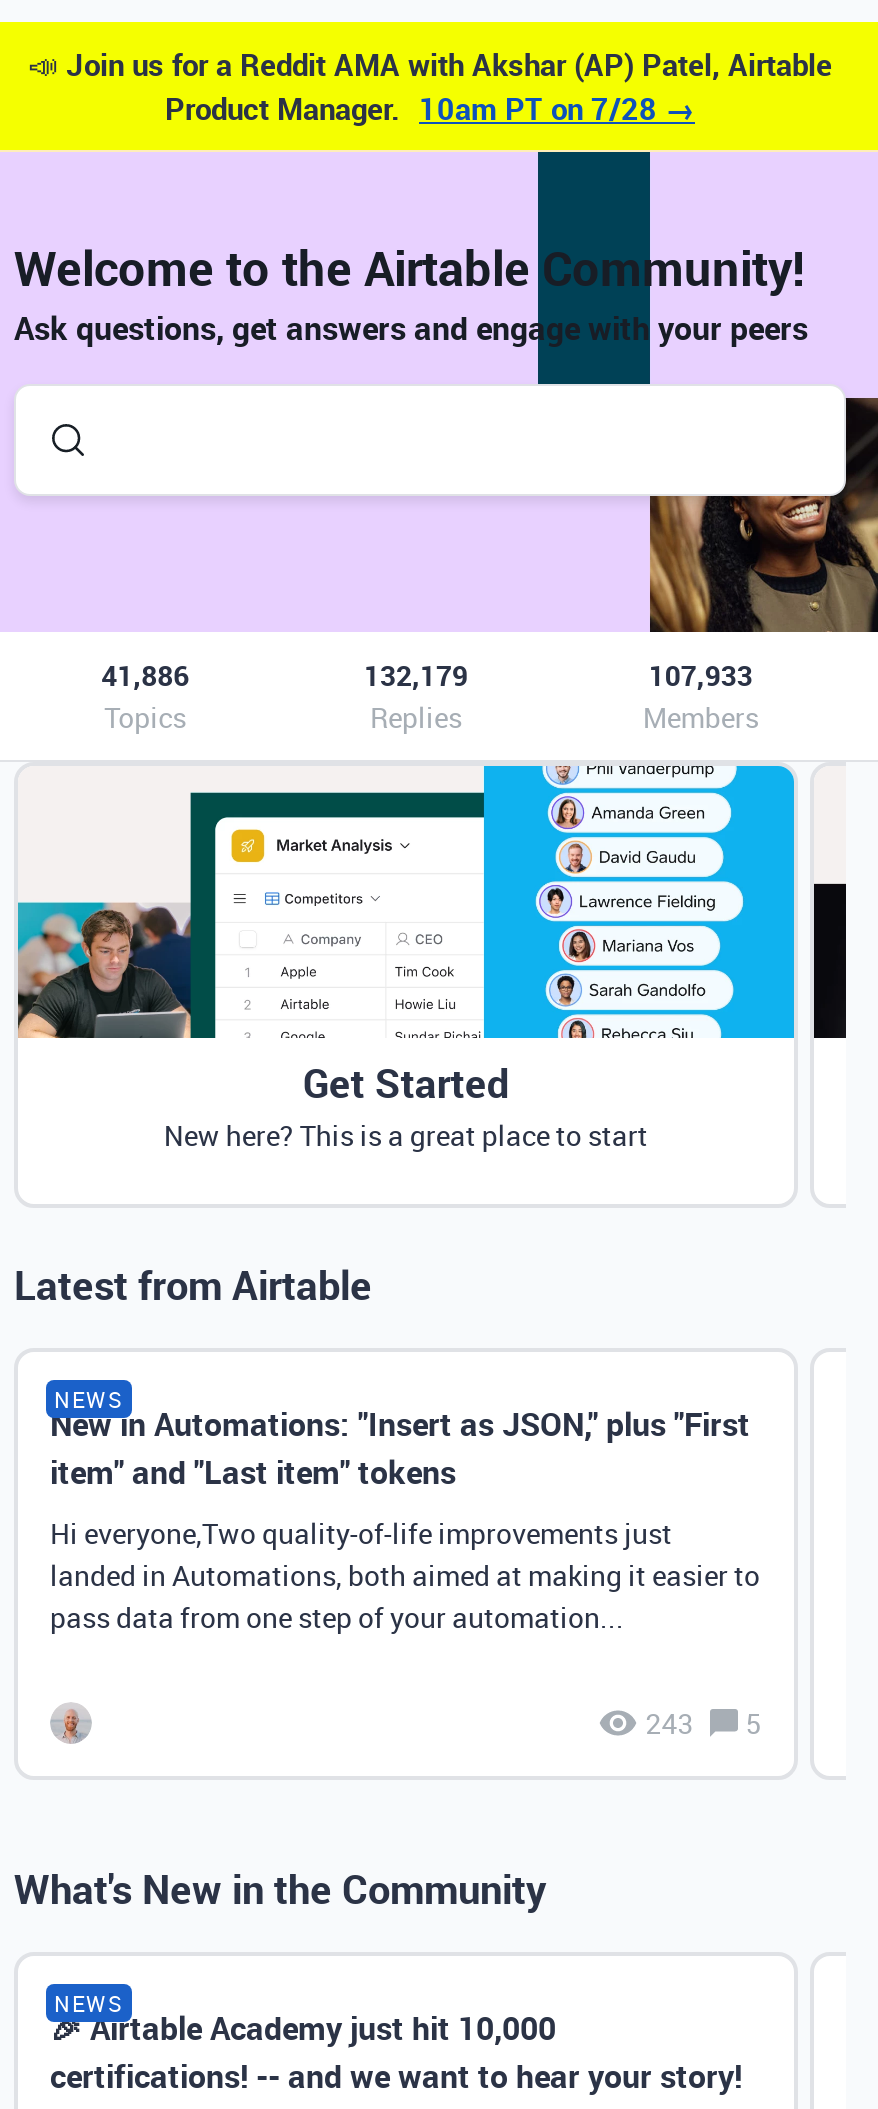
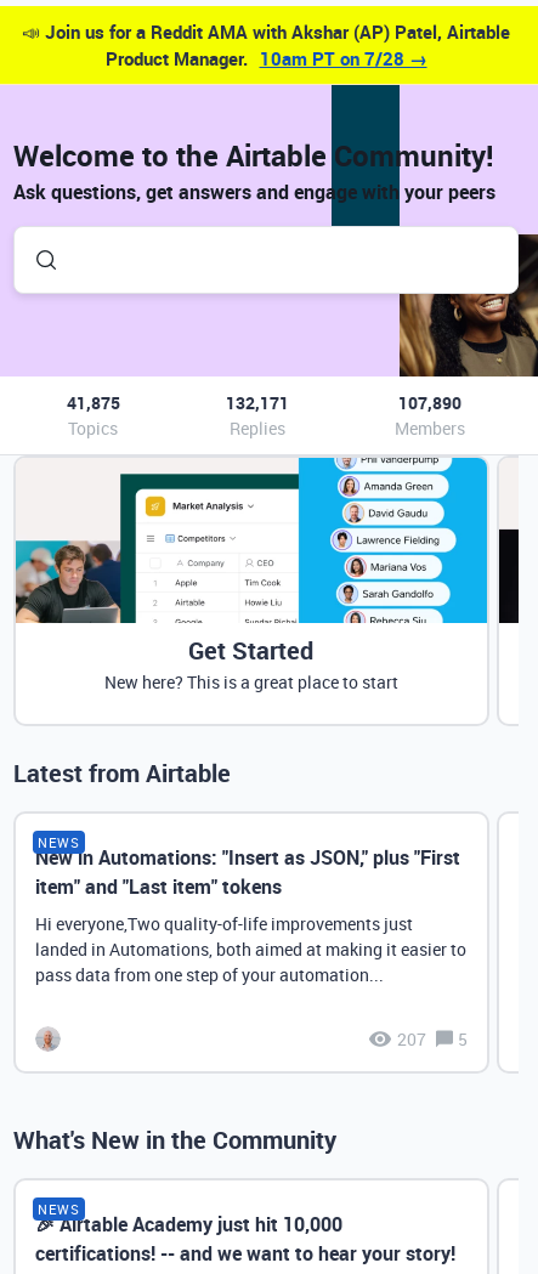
- 41,886
+ 41,875

- 132,179
+ 132,171

- 107,933
+ 107,890

- 243 5
+ 207 5
